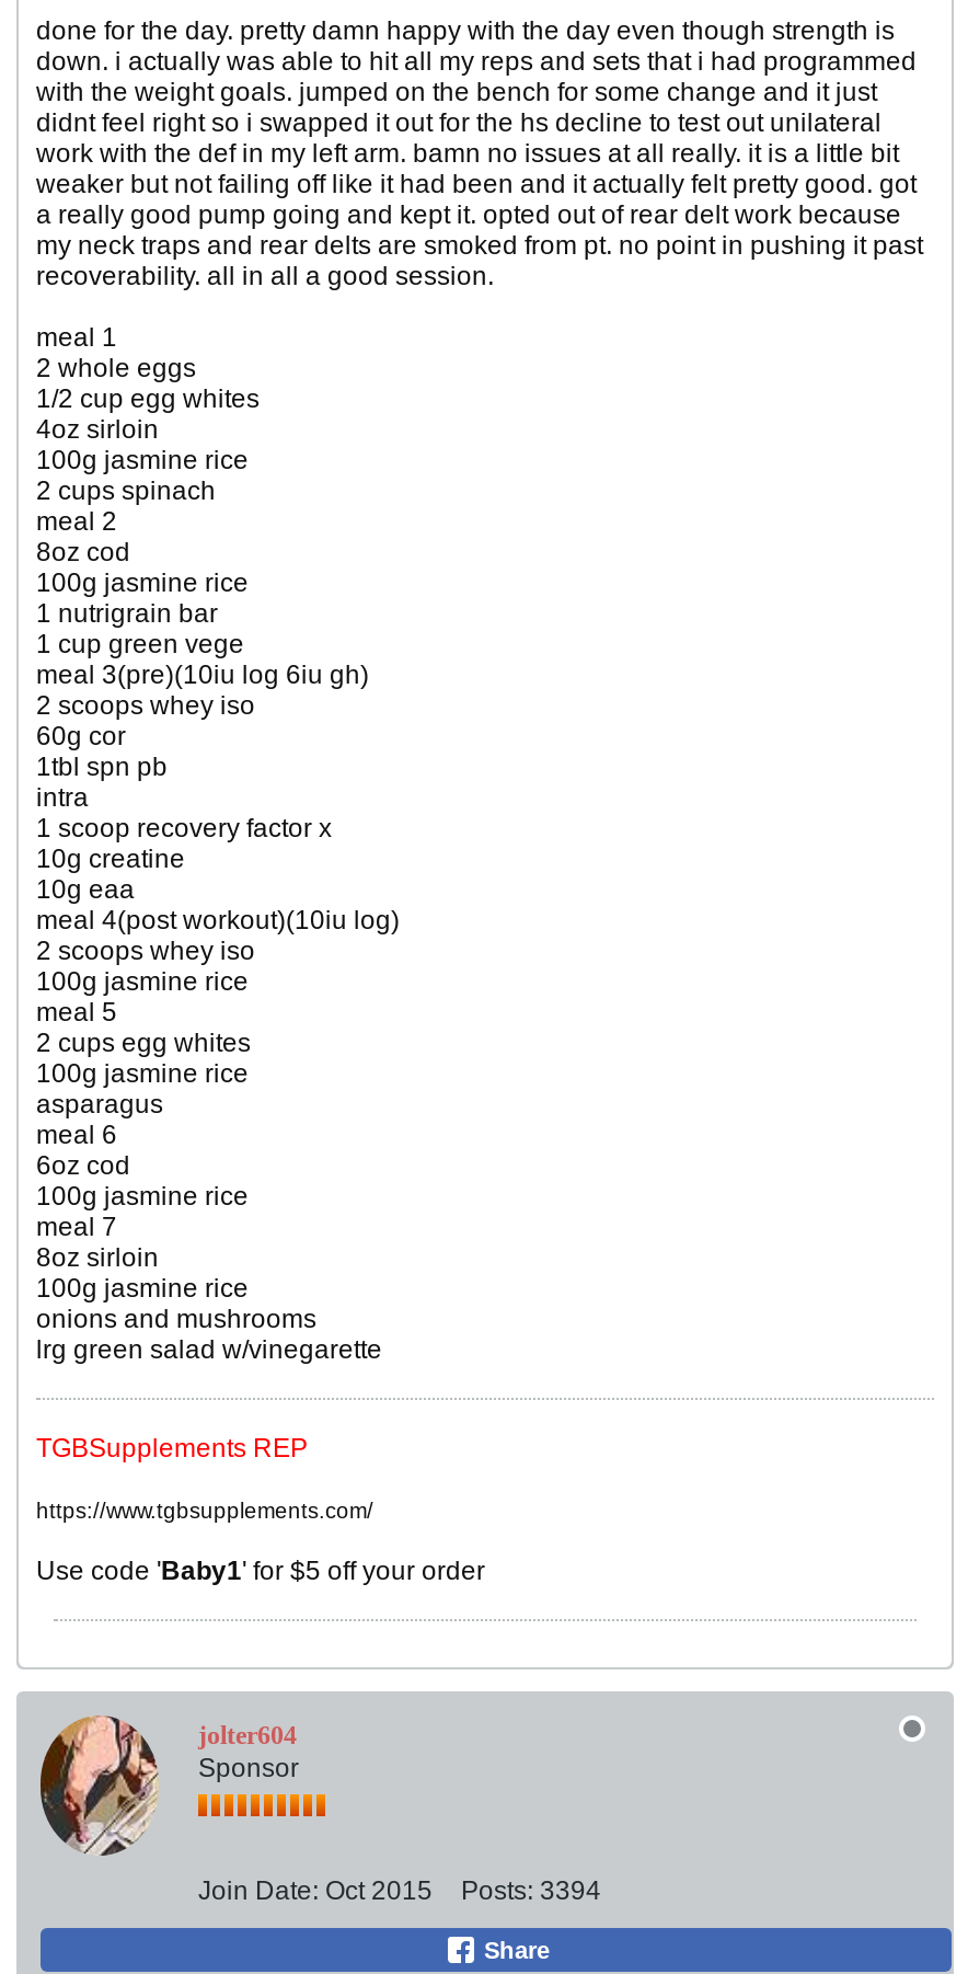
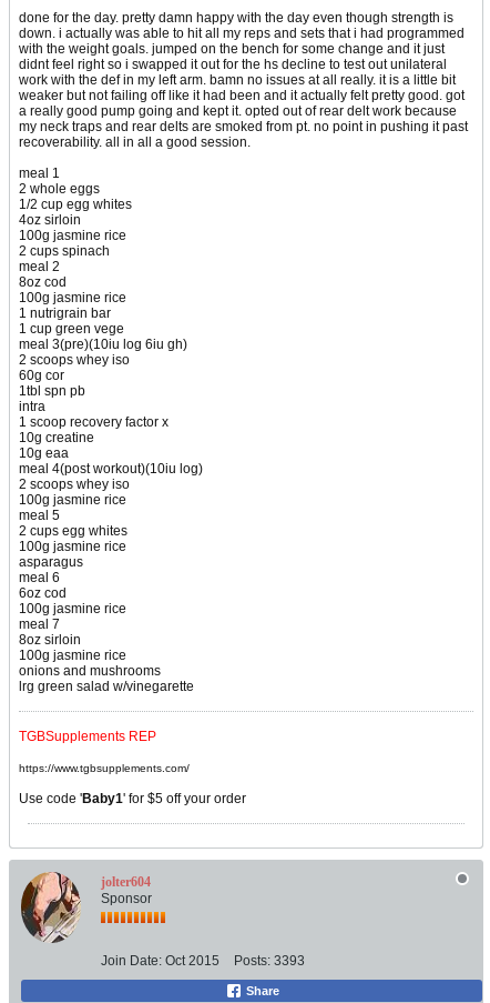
- Join Date: Oct 2015 Posts: 3394
+ Join Date: Oct 2015 Posts: 3393
